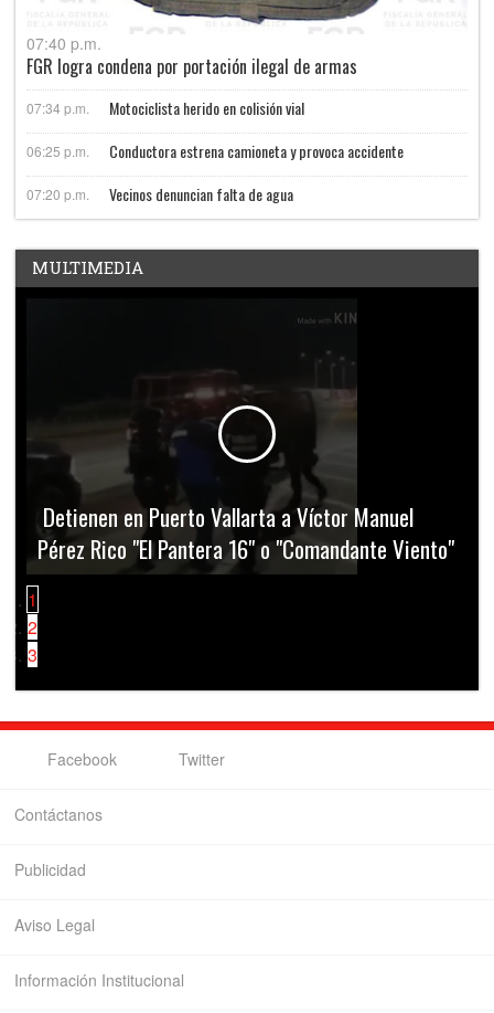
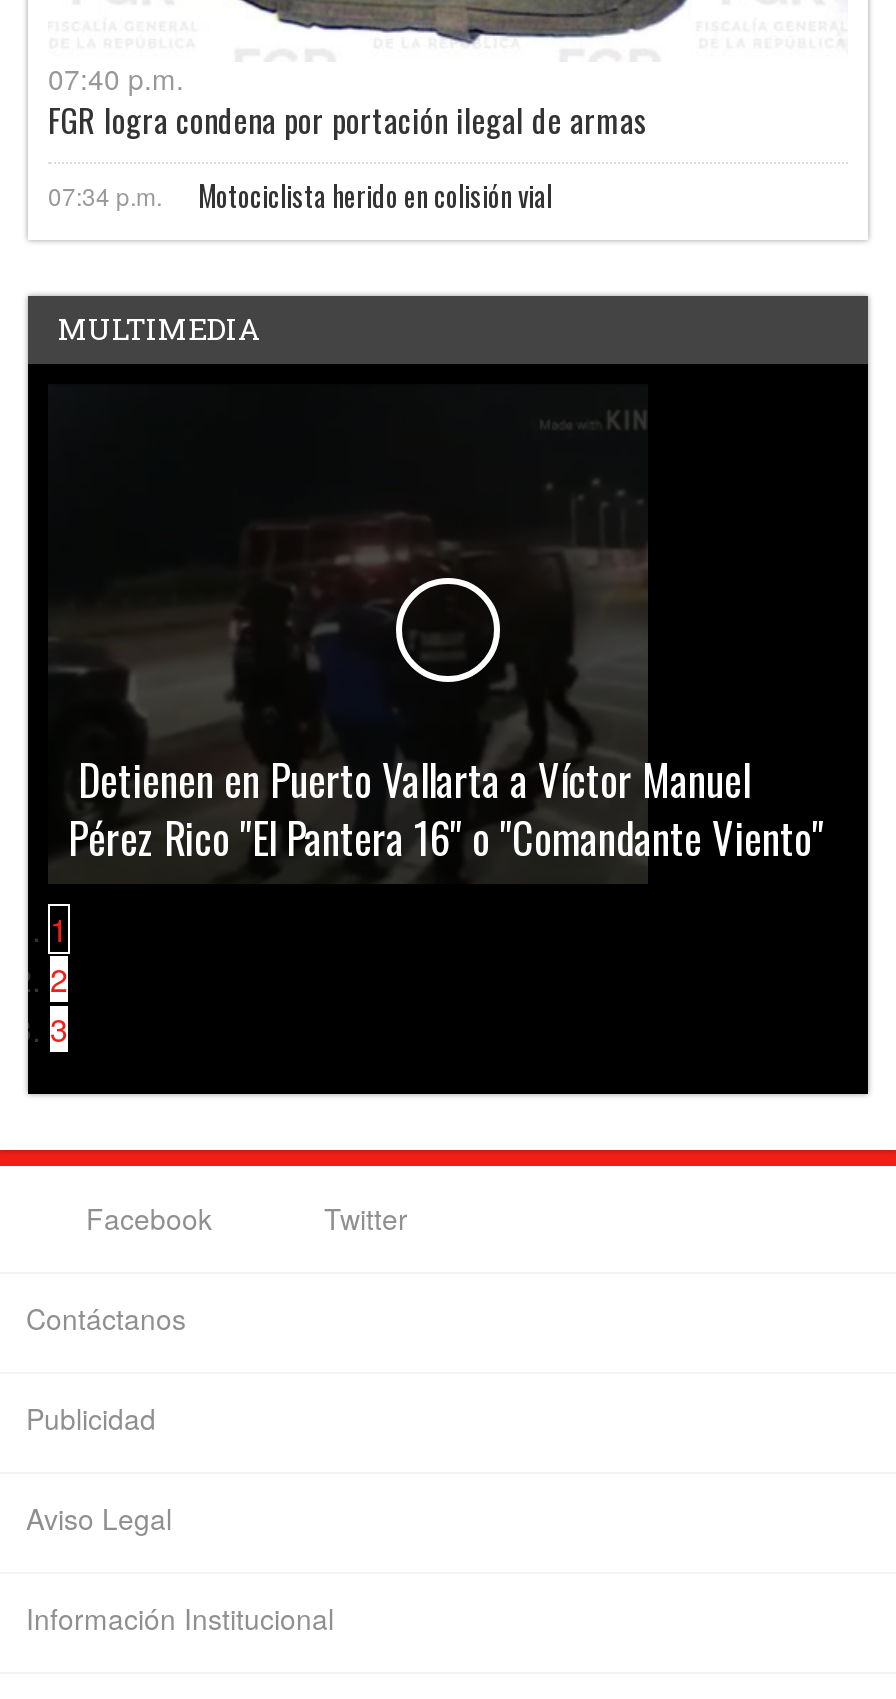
- 06:25 p.m.
- Conductora estrena camioneta y provoca accidente
- 07:20 p.m.
- Vecinos denuncian falta de agua
